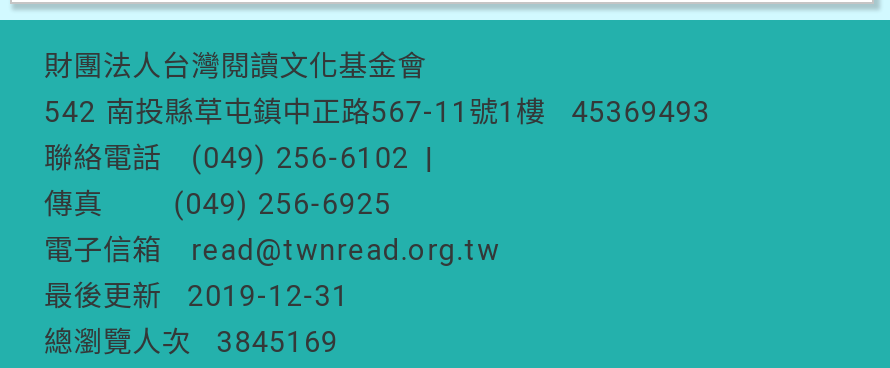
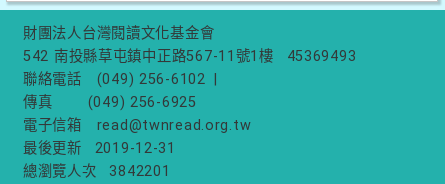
- 總瀏覽人次 3845169
+ 總瀏覽人次 3842201
